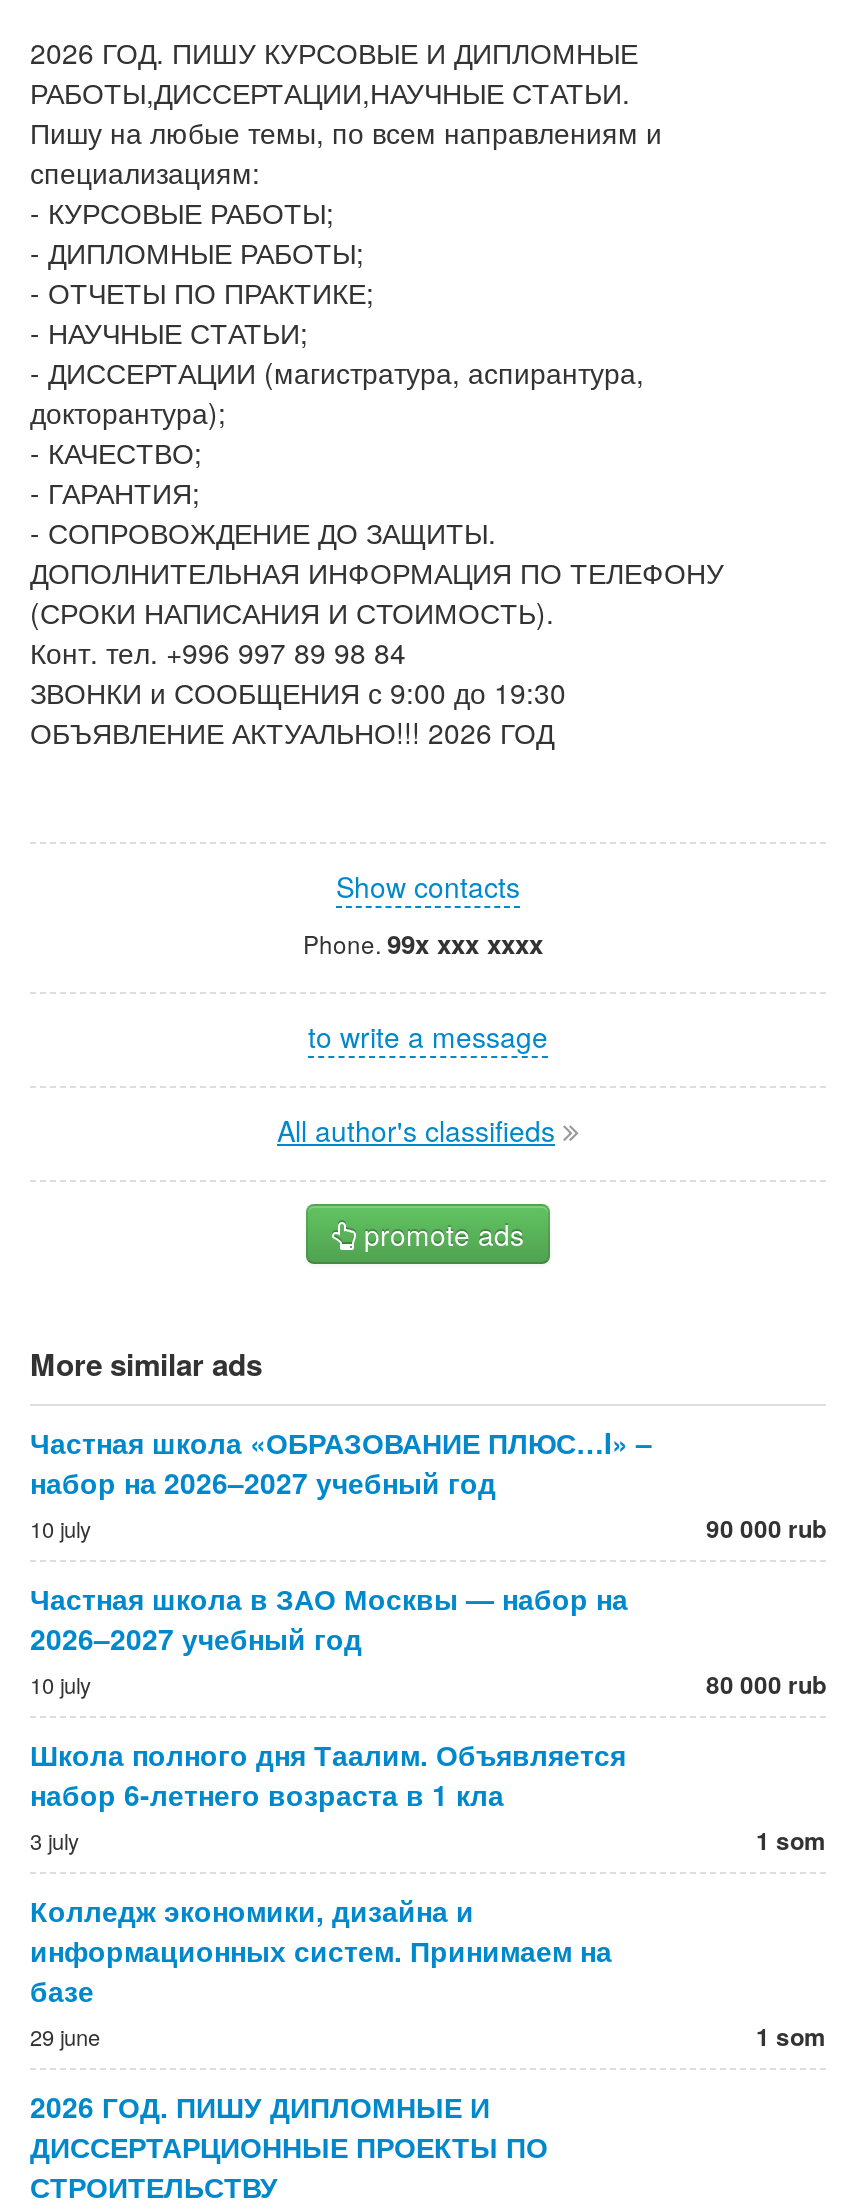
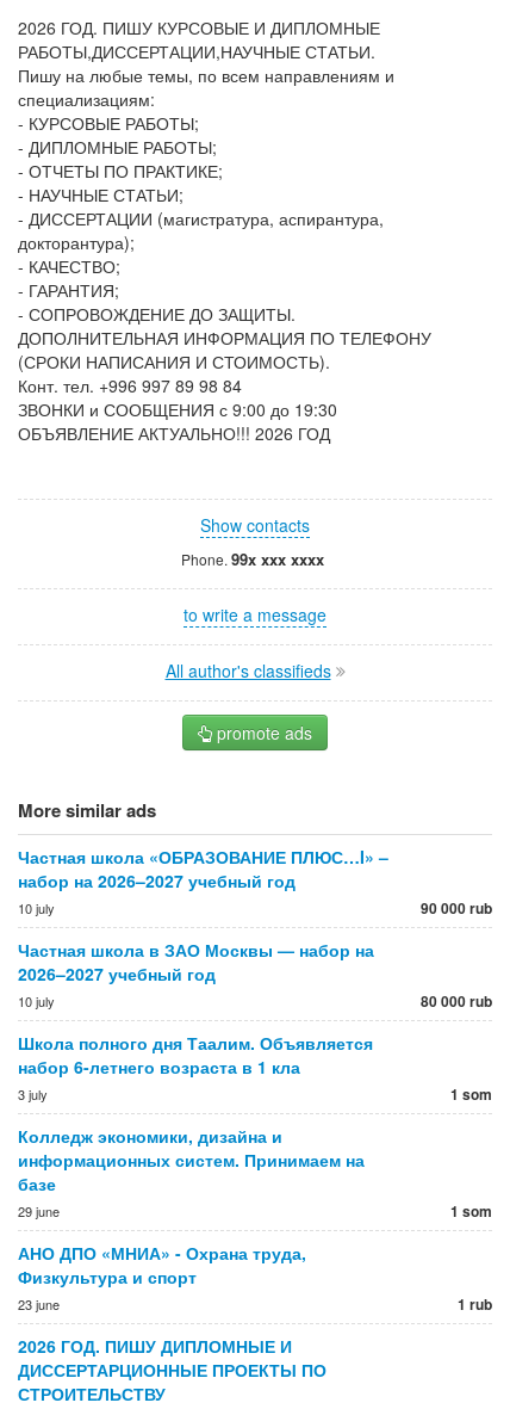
+ АНО ДПО «МНИА» - Охрана труда,
+ Физкультура и спорт
+ 23 june
+ 1 rub
